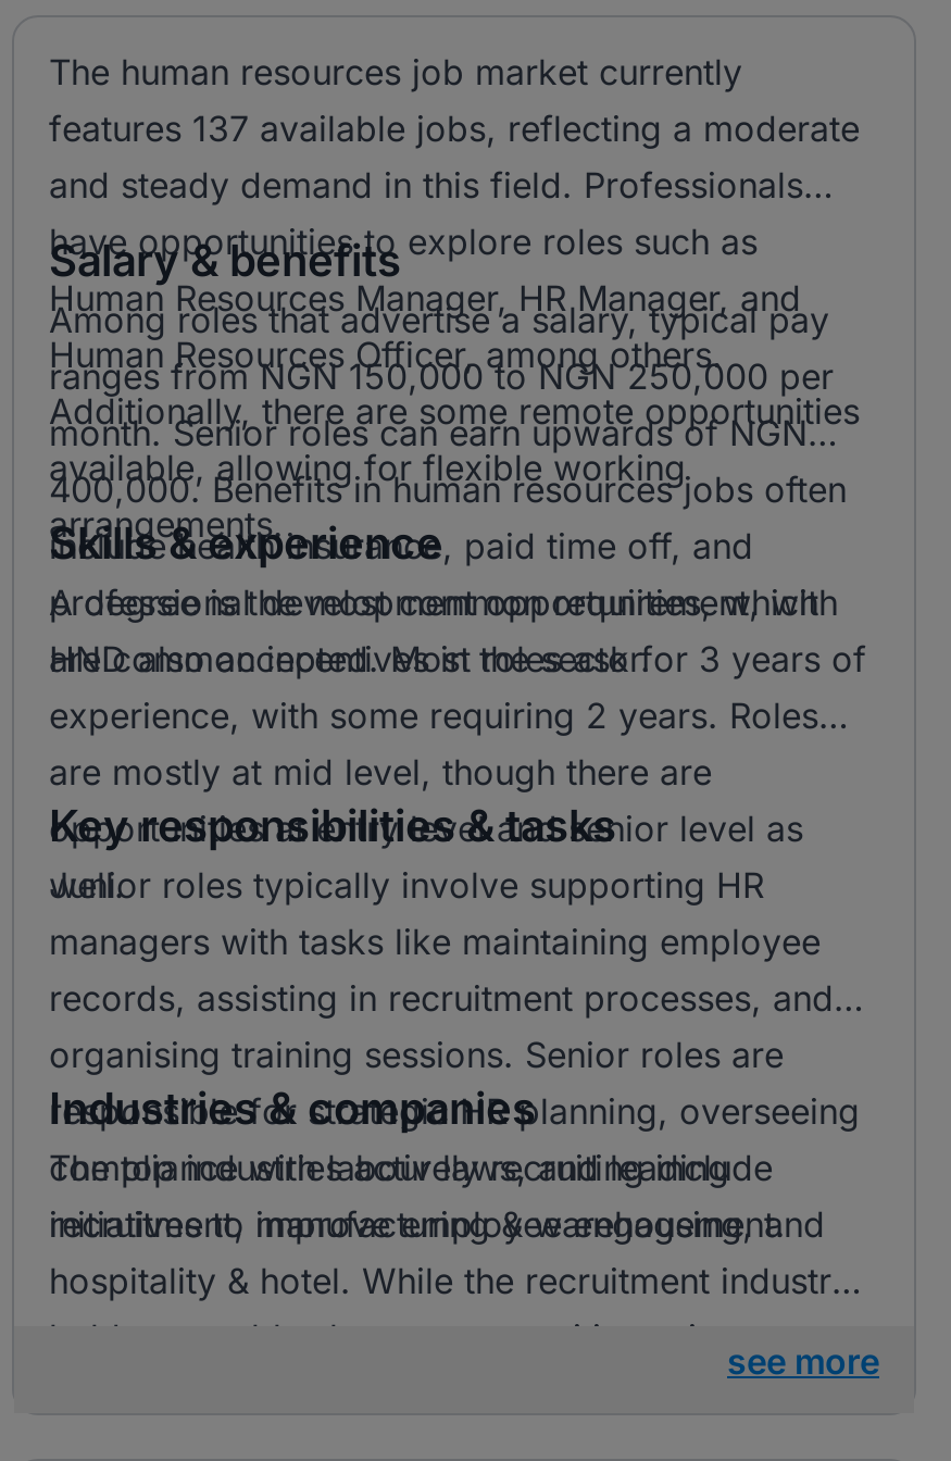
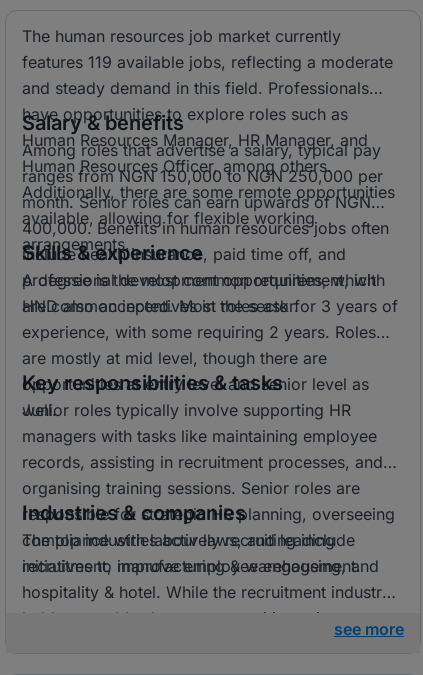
- features 137 available jobs, reflecting a moderate
+ features 119 available jobs, reflecting a moderate
